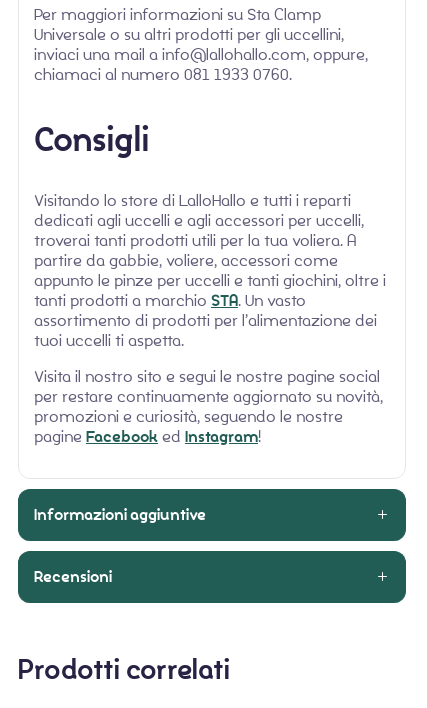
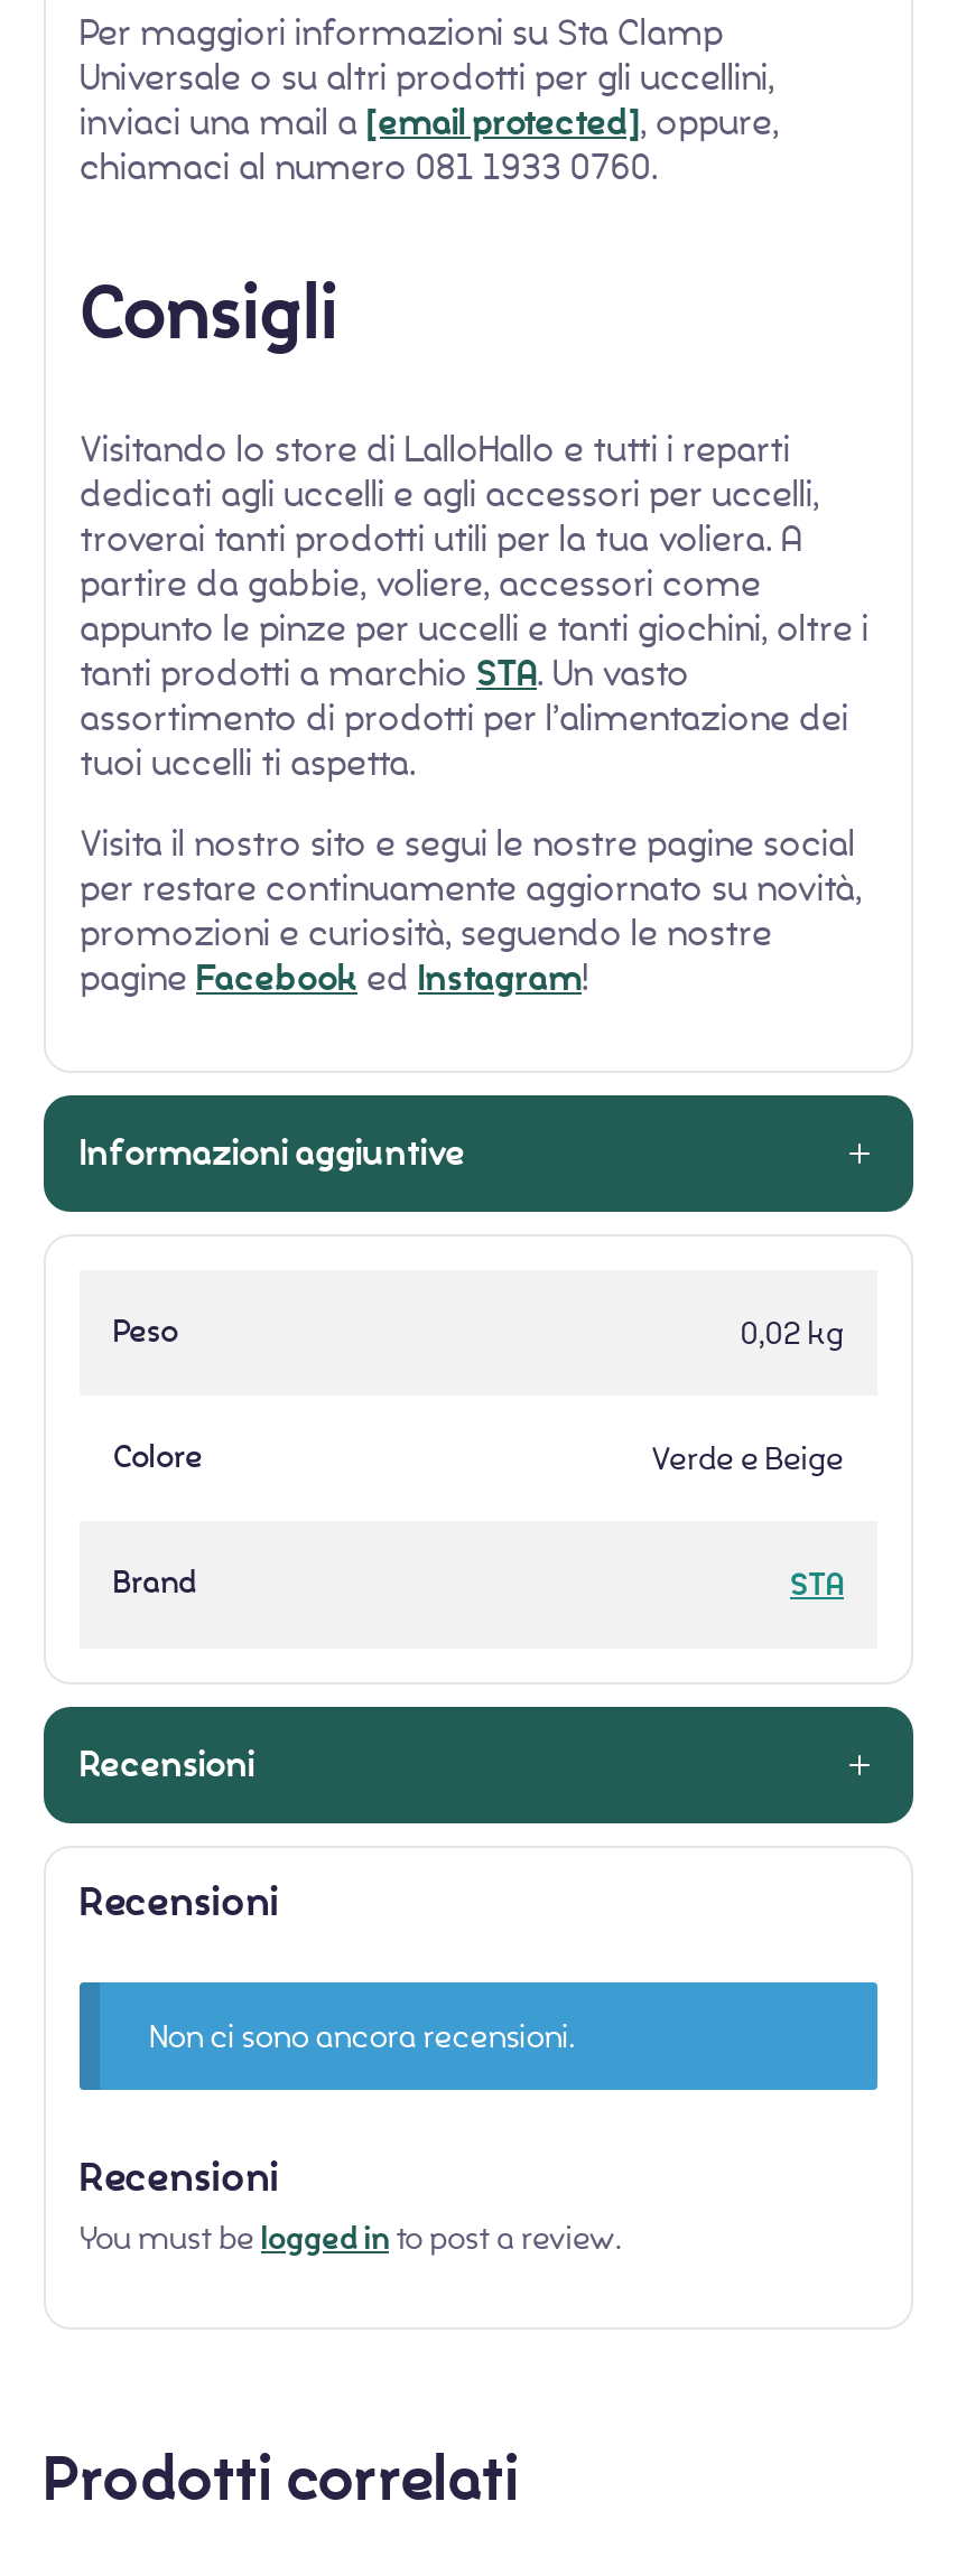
- inviaci una mail a info@lallohallo.com, oppure,
+ inviaci una mail a [email protected], oppure,

+ Peso
+ 0,02 kg
+ Colore
+ Verde e Beige
+ Brand
+ STA

+ Recensioni
+ Non ci sono ancora recensioni.
+ Recensioni
+ You must be logged in to post a review.
